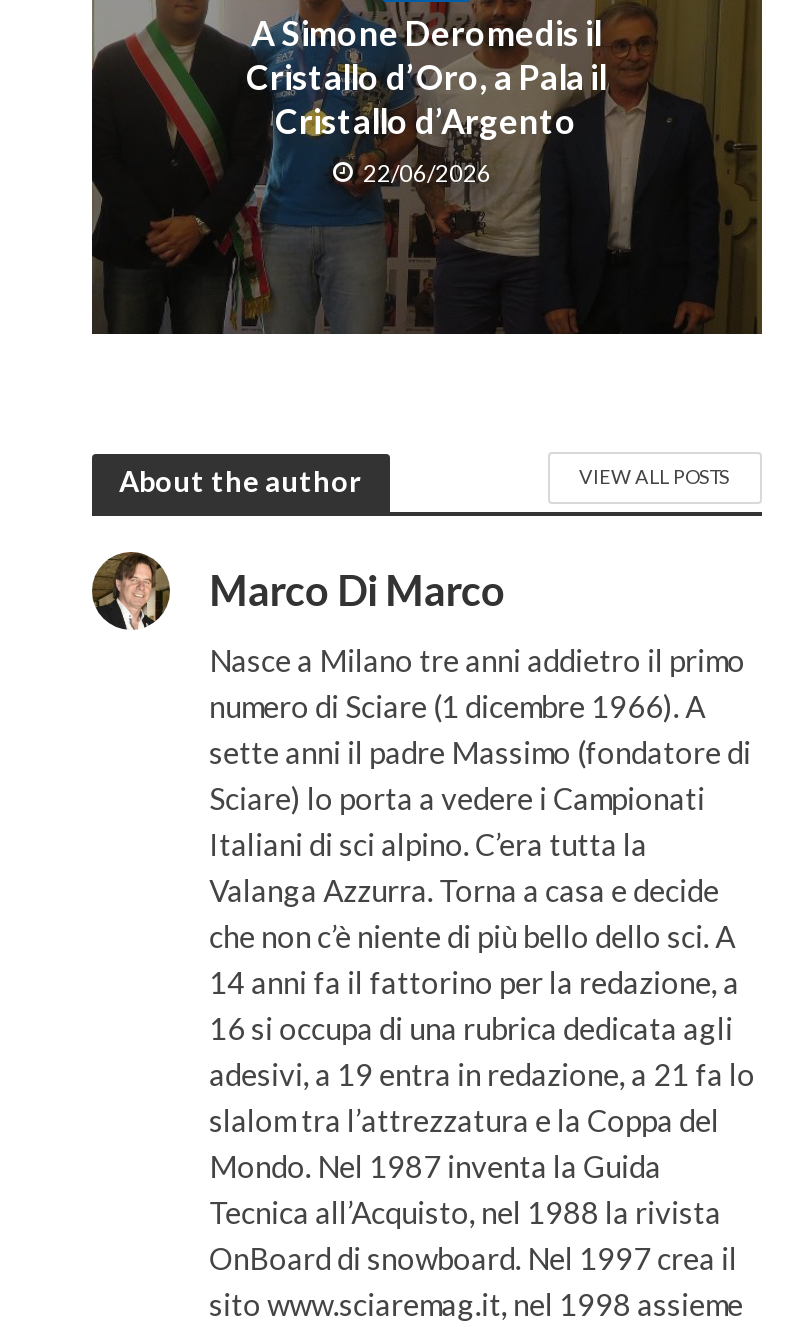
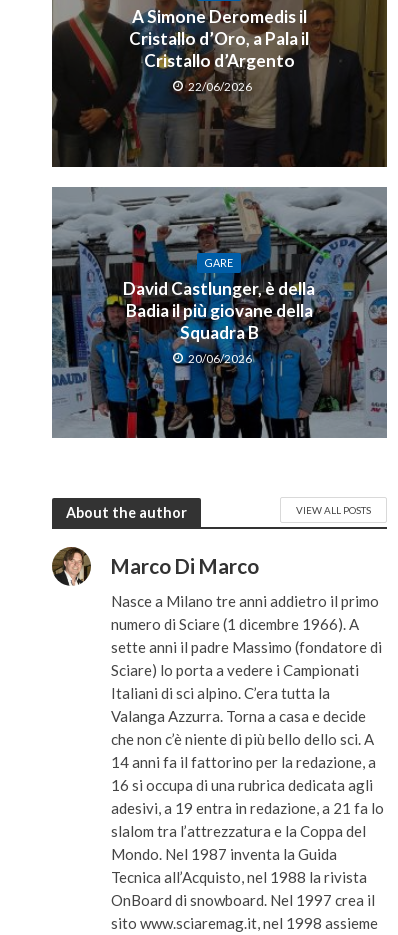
+ [image]
+ GARE
+ David Castlunger, è della
+ Badia il più giovane della
+ Squadra B
+ 20/06/2026
